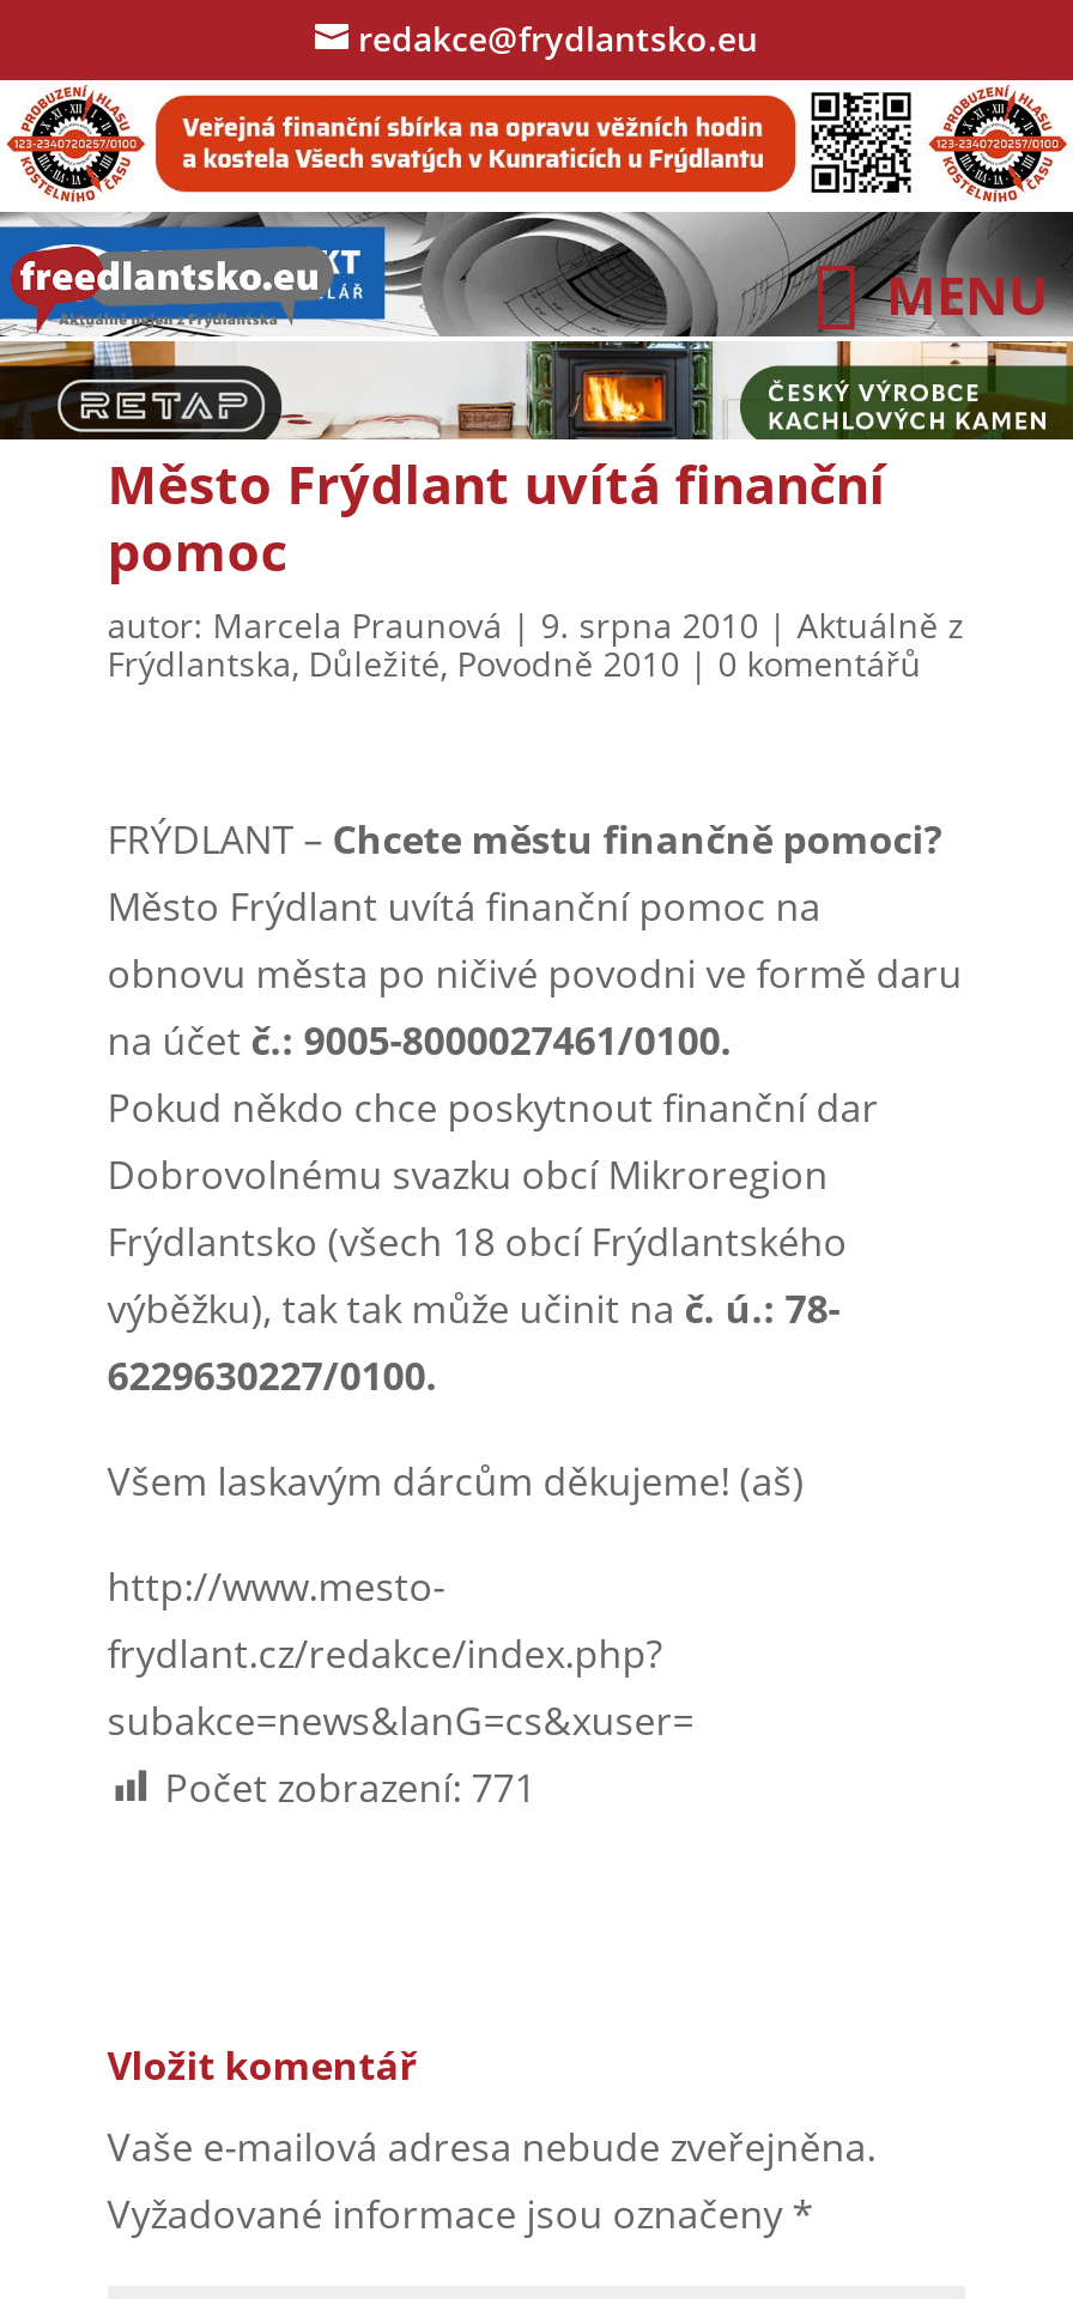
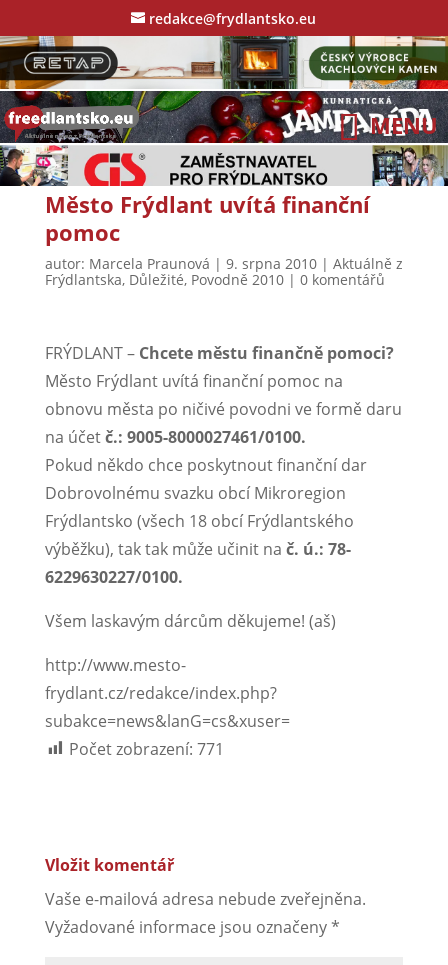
- [image]
+ [image]
